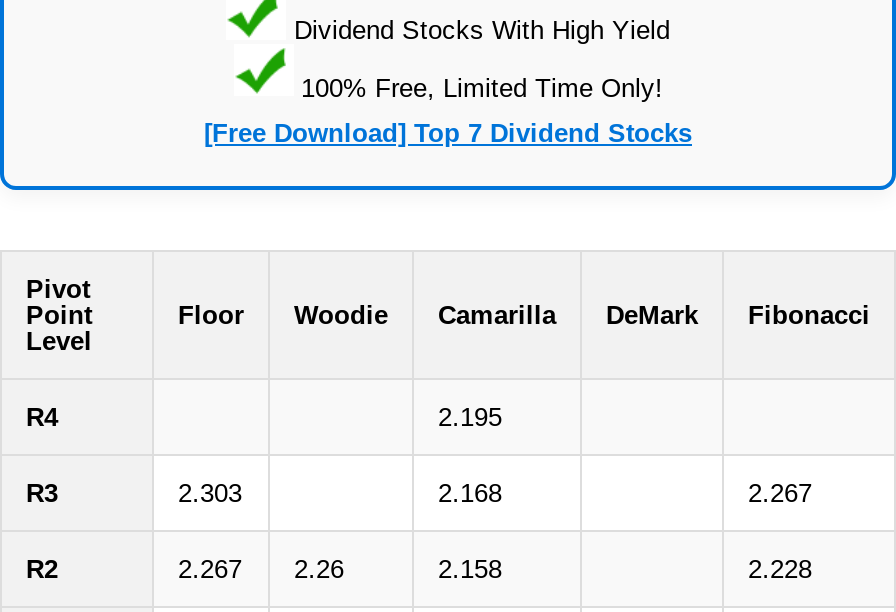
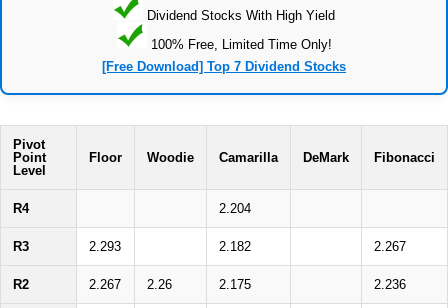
- 2.195
+ 2.204

- 2.303
+ 2.293

- 2.168
+ 2.182

- 2.158
+ 2.175

- 2.228
+ 2.236
